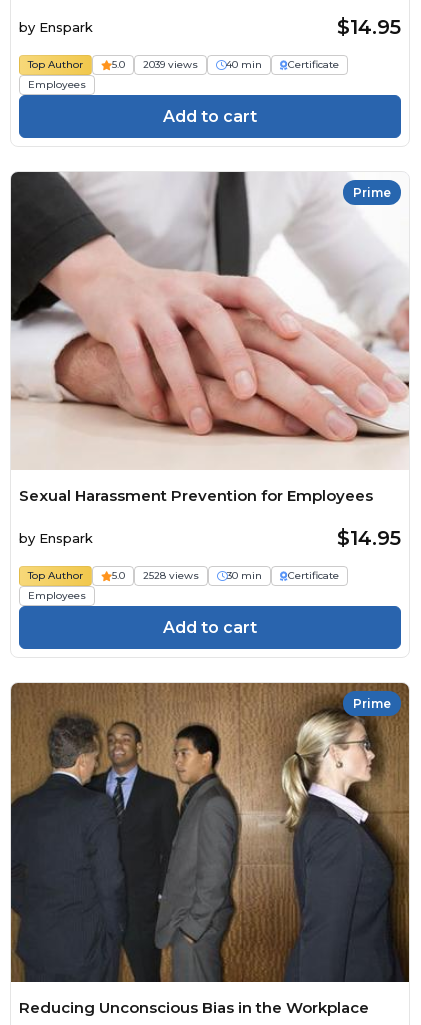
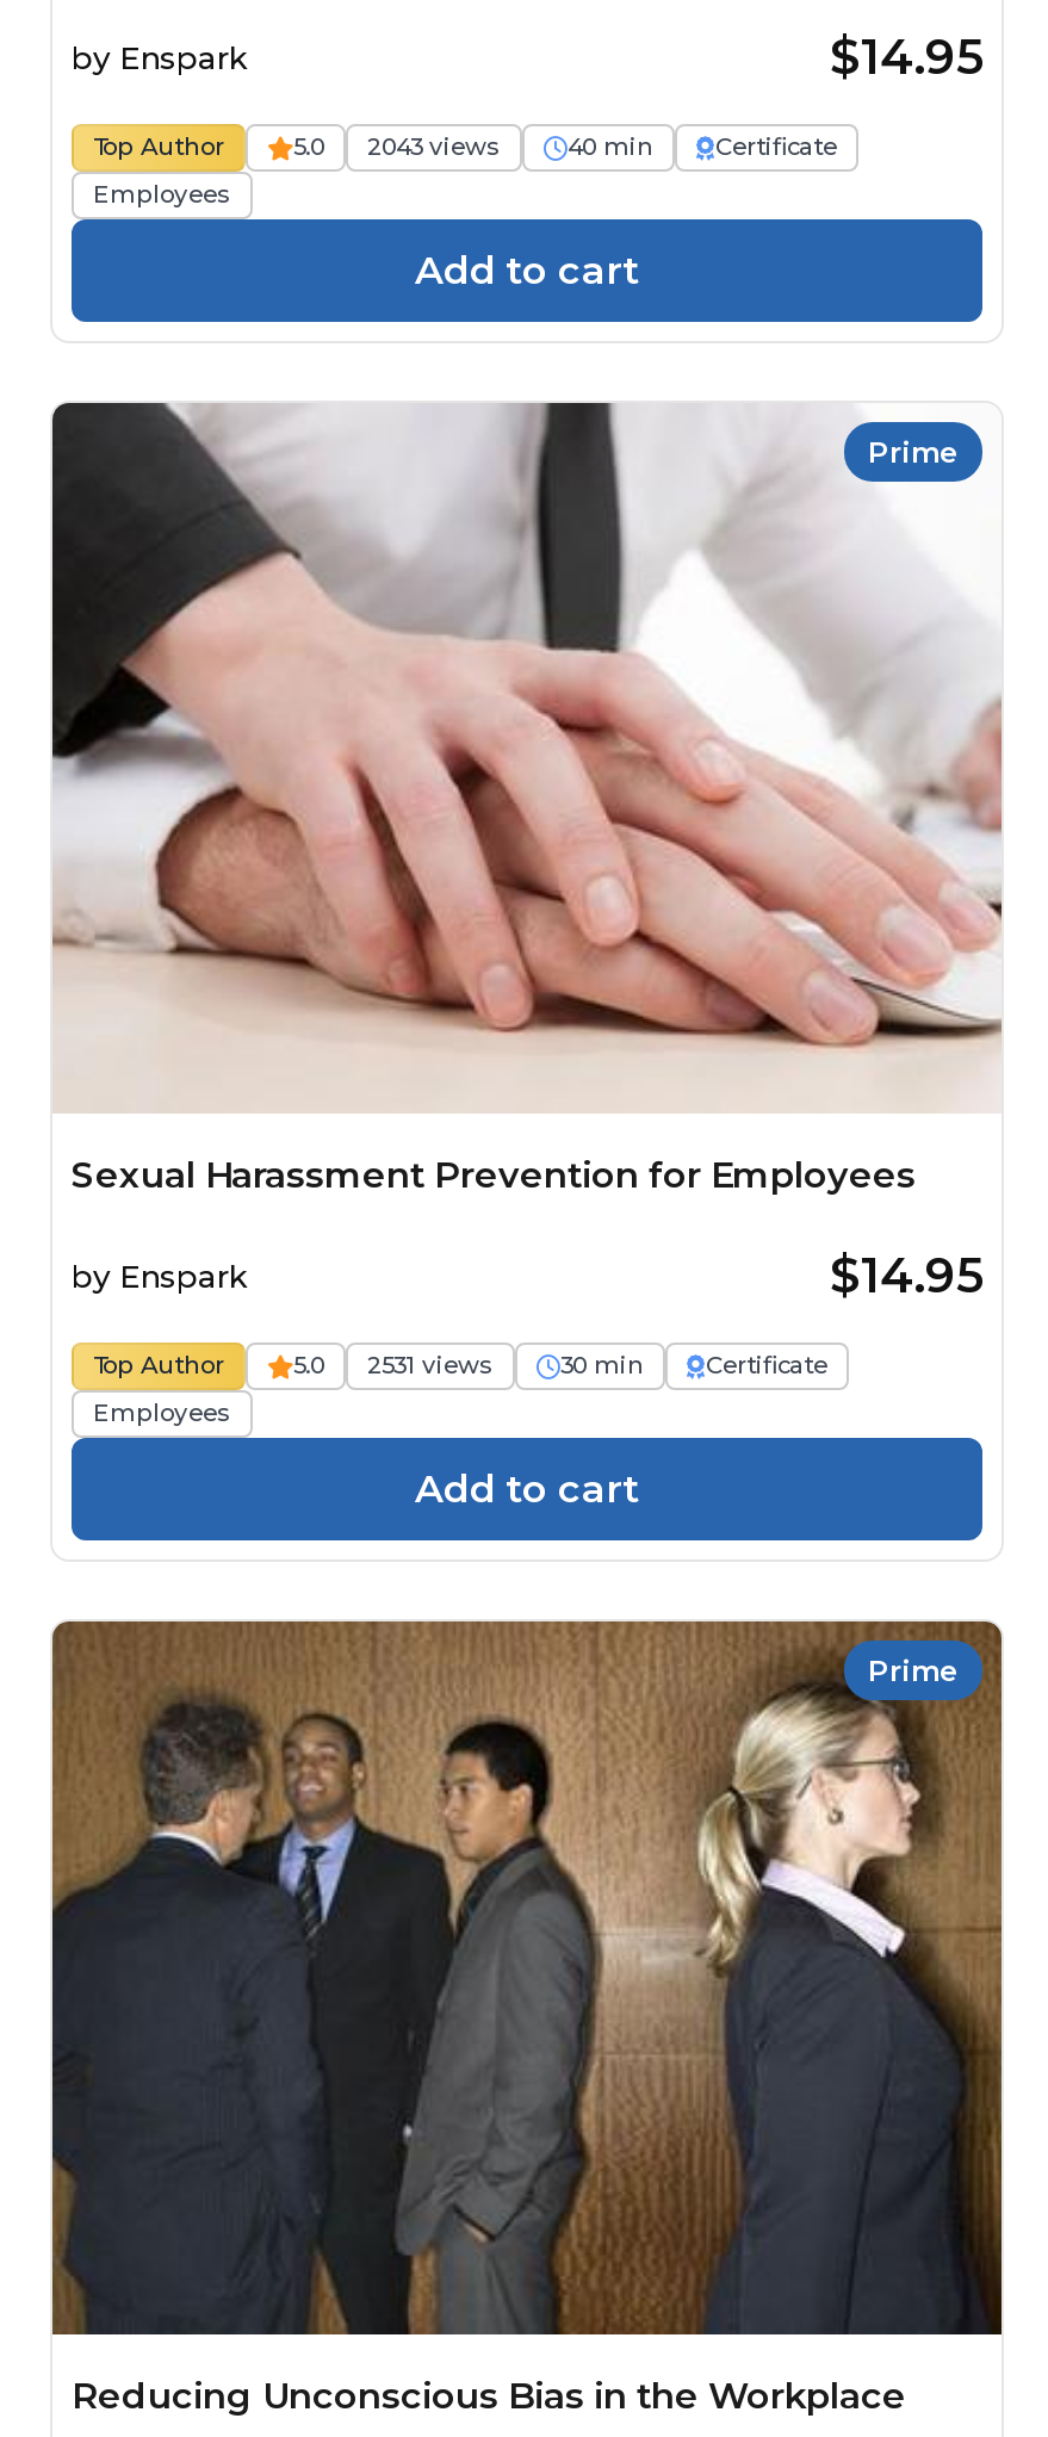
- 5.0 2039 views
+ 5.0 2043 views

- 5.0 2528 views
+ 5.0 2531 views
